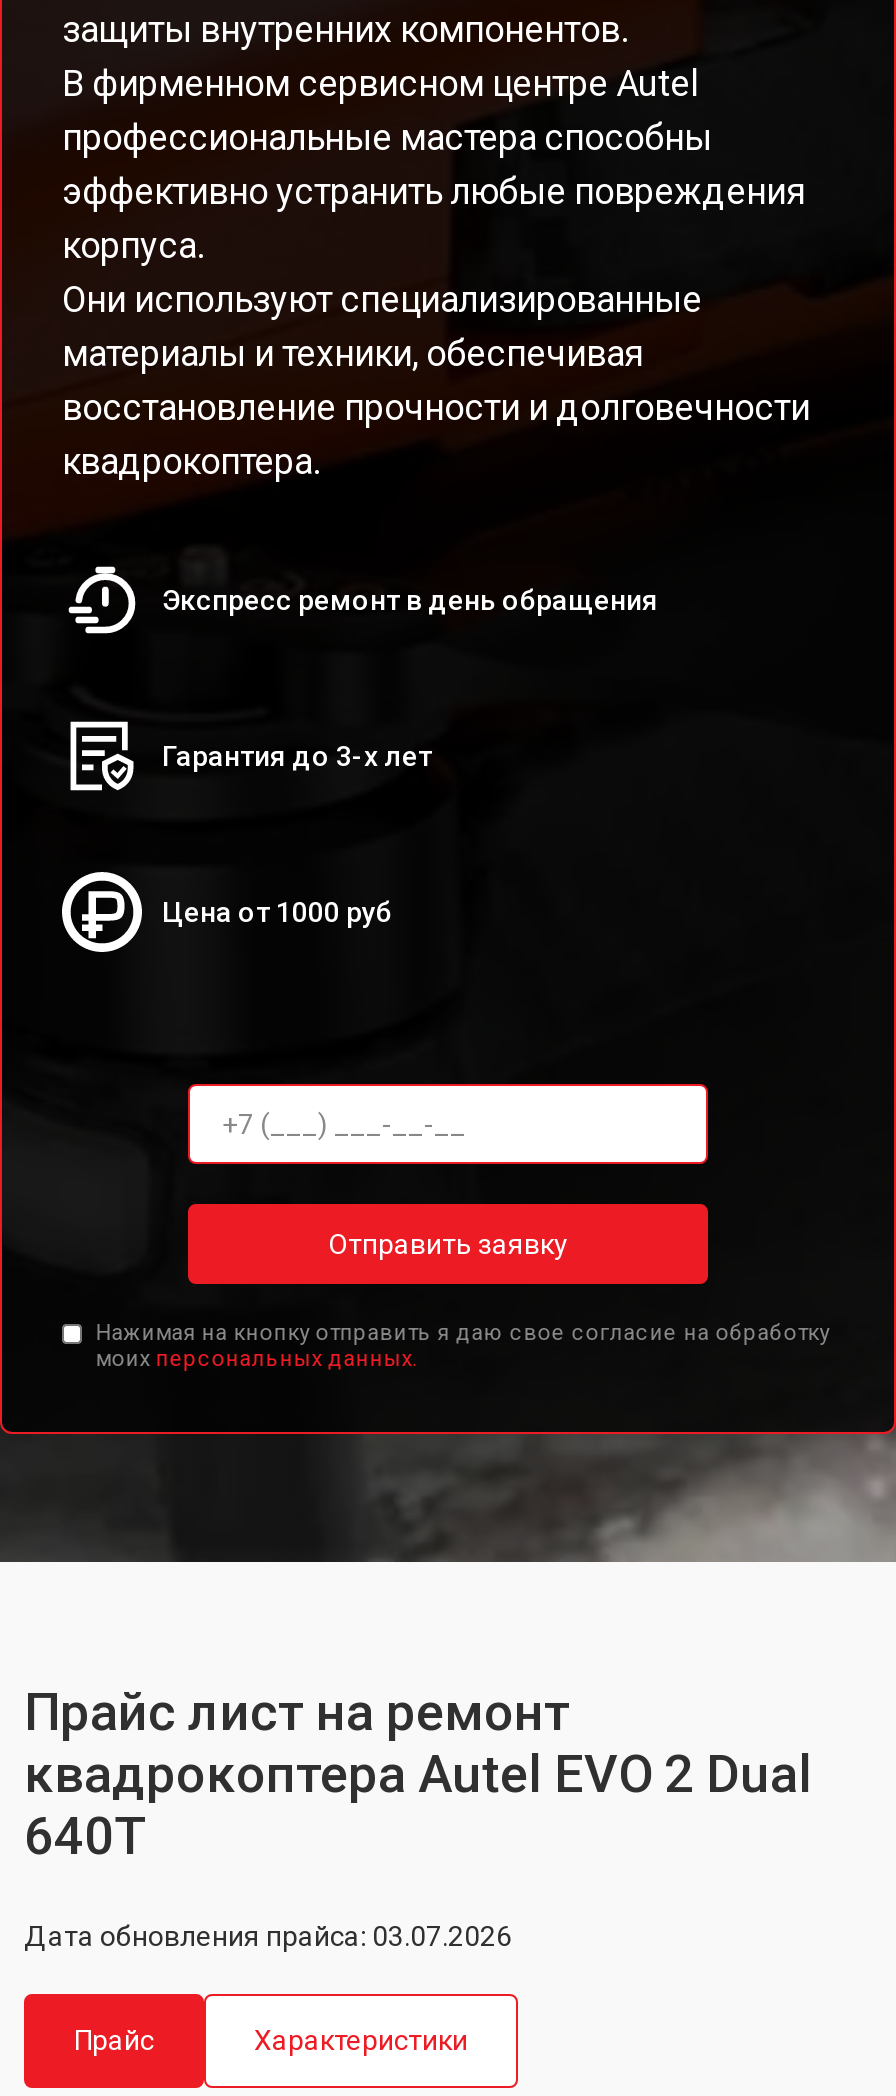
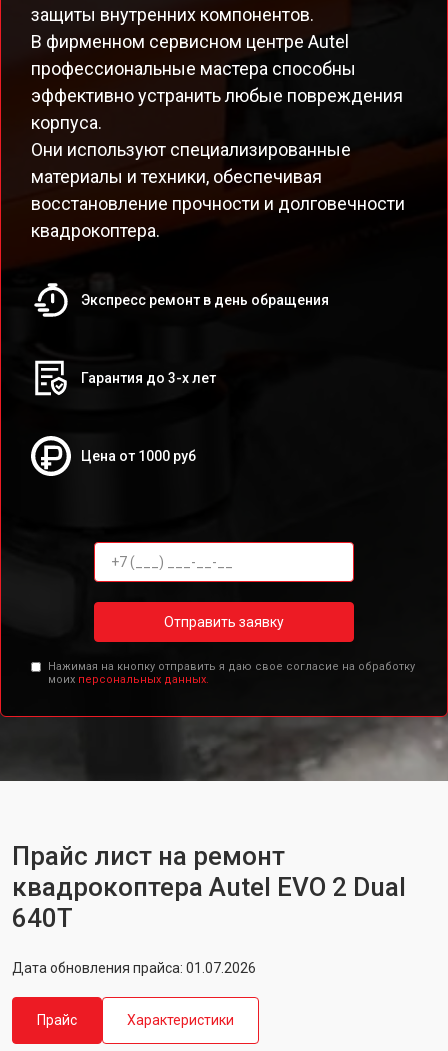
- Дата обновления прайса: 03.07.2026
+ Дата обновления прайса: 01.07.2026
